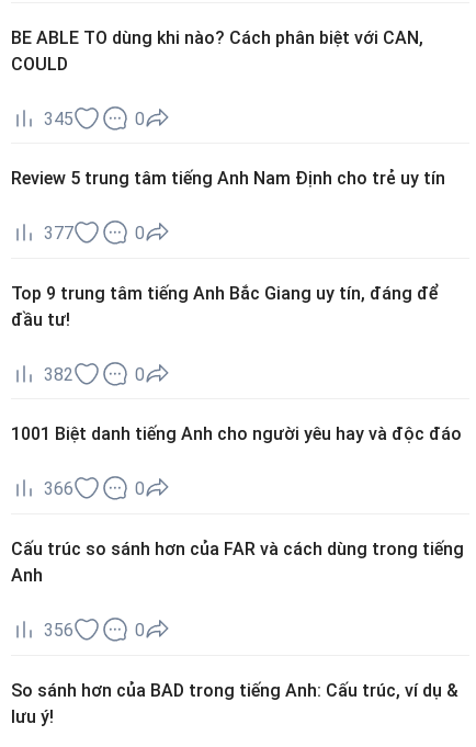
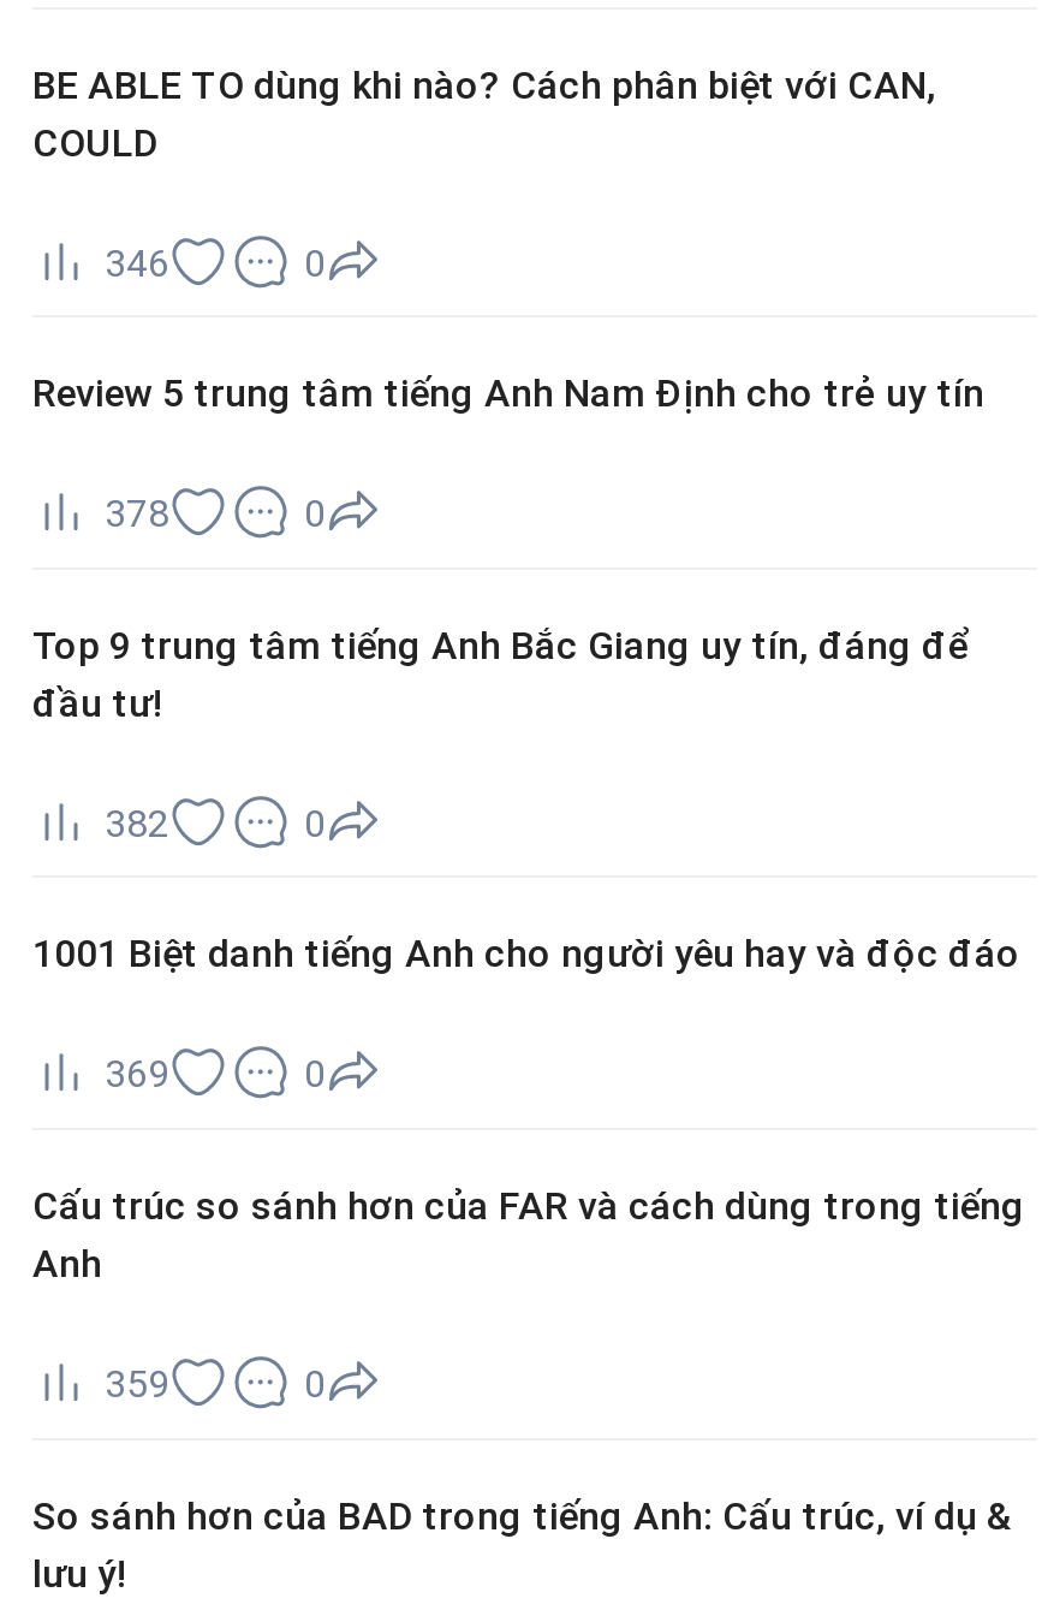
- 345
+ 346

- 377
+ 378

- 366
+ 369

- 356
+ 359
